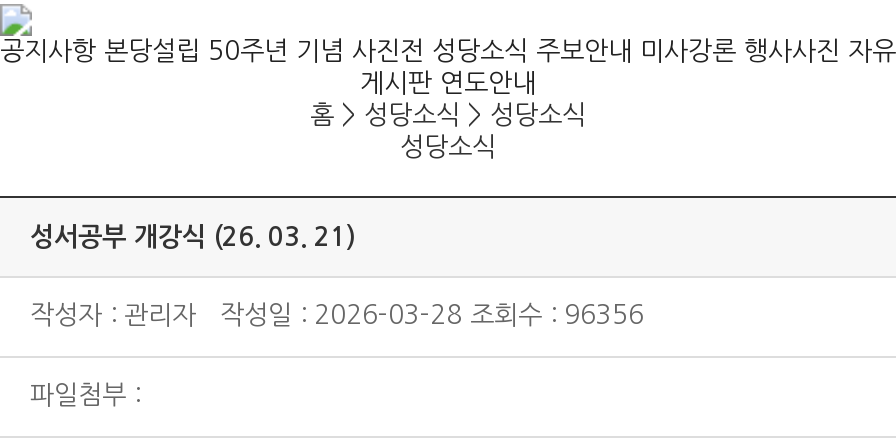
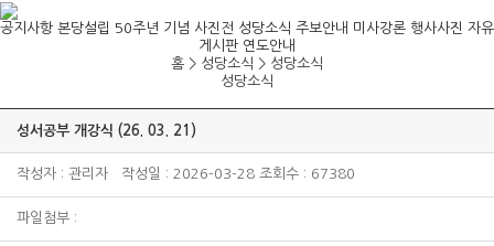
- 작성자 : 관리자 작성일 : 2026-03-28 조회수 : 96356
+ 작성자 : 관리자 작성일 : 2026-03-28 조회수 : 67380
